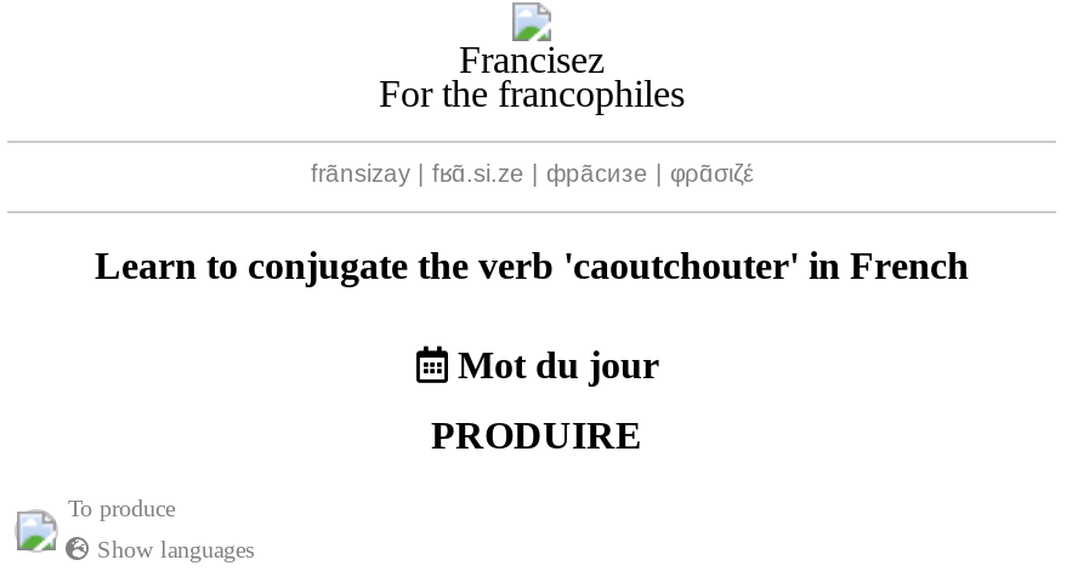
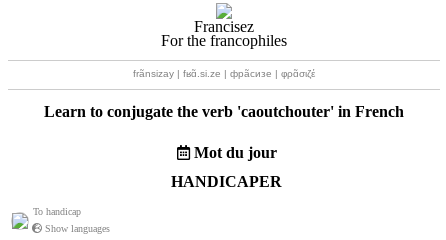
- PRODUIRE
+ HANDICAPER

- To produce
+ To handicap
